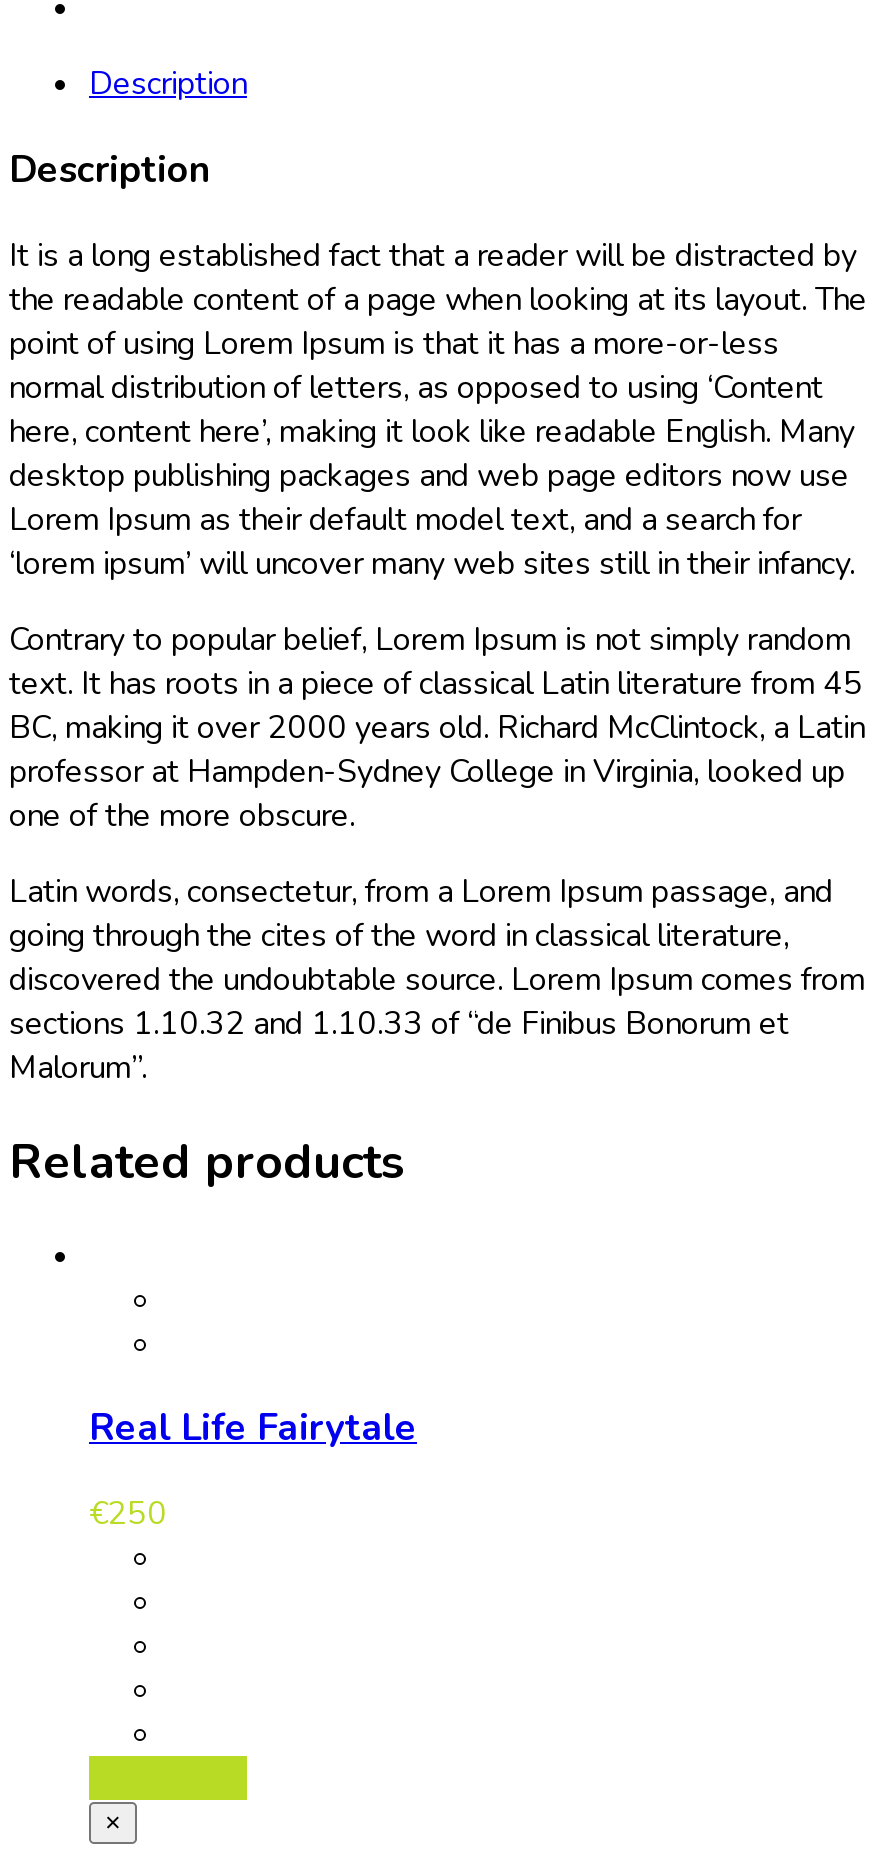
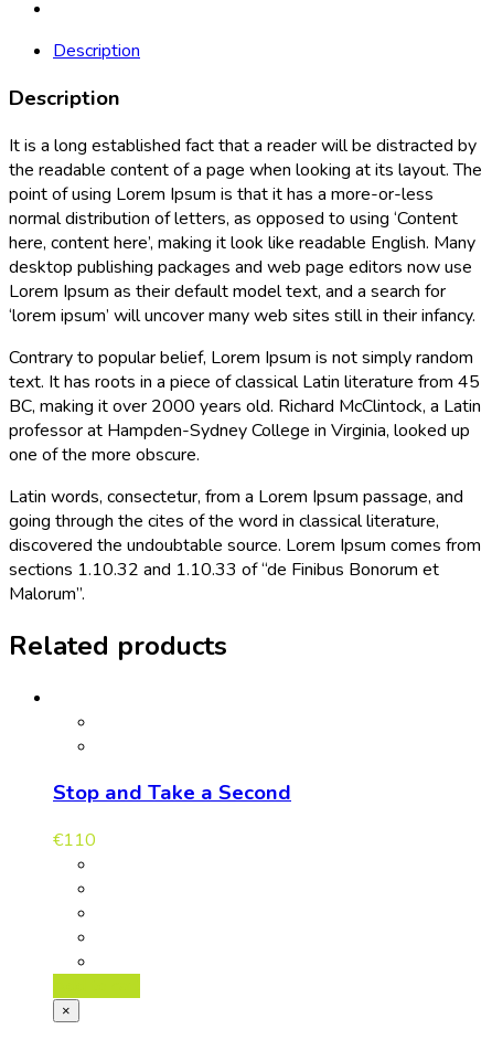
- Real Life Fairytale
+ Stop and Take a Second

- €250
+ €110
